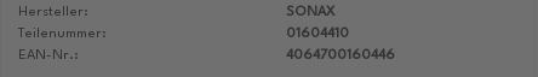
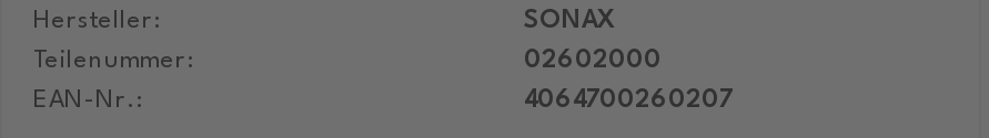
- 01604410
+ 02602000

- 4064700160446
+ 4064700260207
